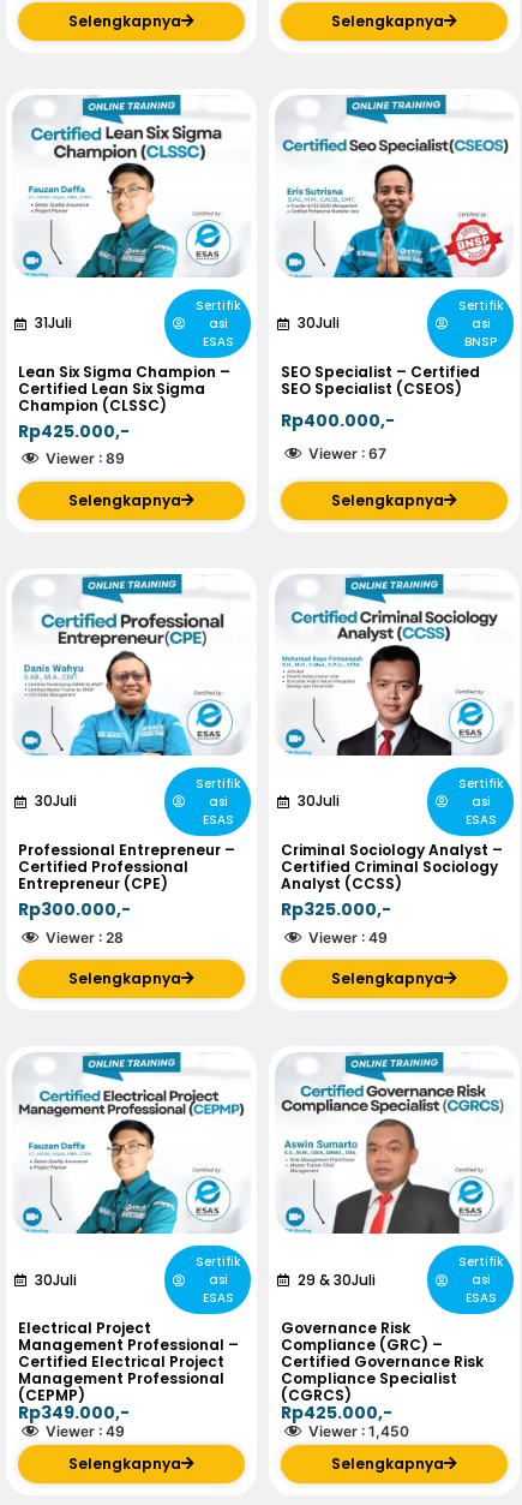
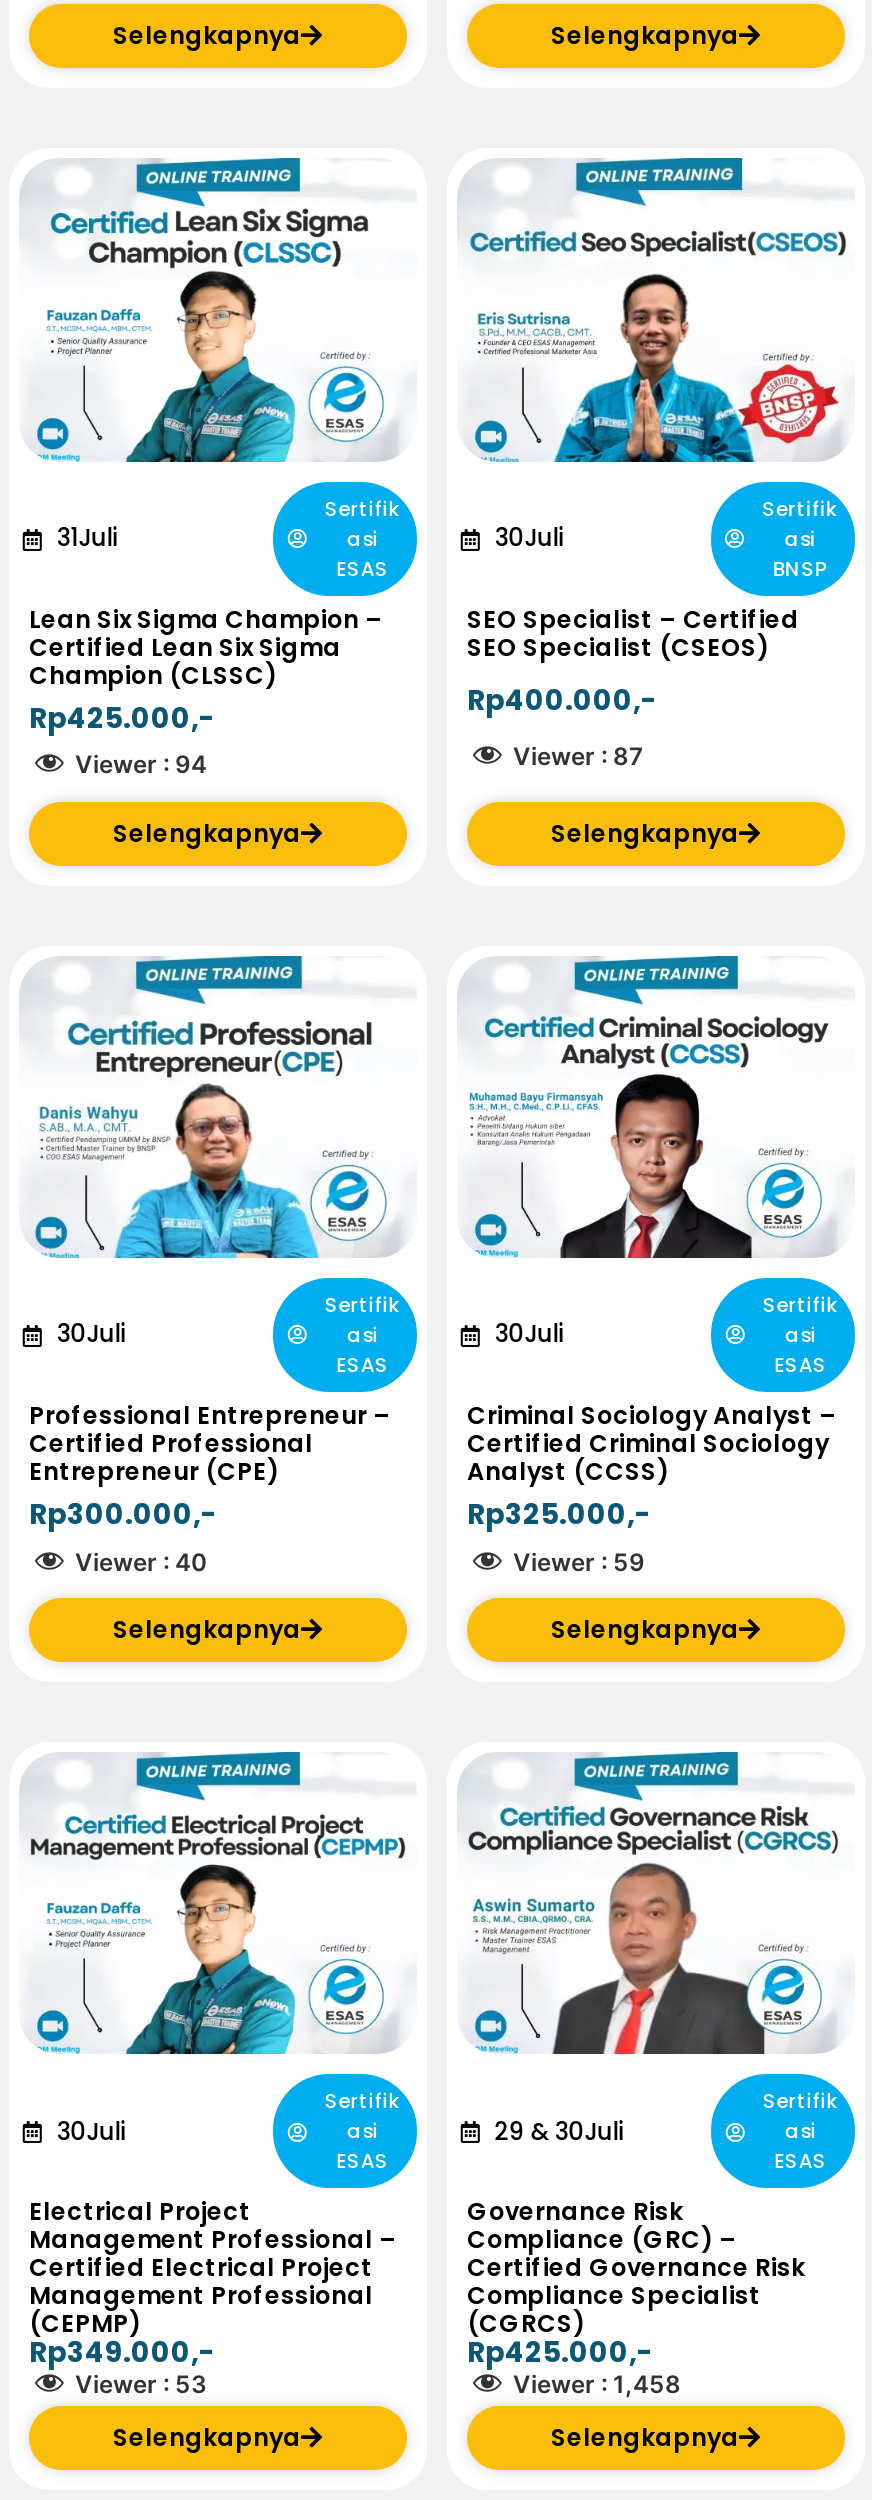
- Viewer : 89
+ Viewer : 94

- Viewer : 67
+ Viewer : 87

- Viewer : 28
+ Viewer : 40

- Viewer : 49
+ Viewer : 59

- Viewer : 49
+ Viewer : 53

- Viewer : 1,450
+ Viewer : 1,458
